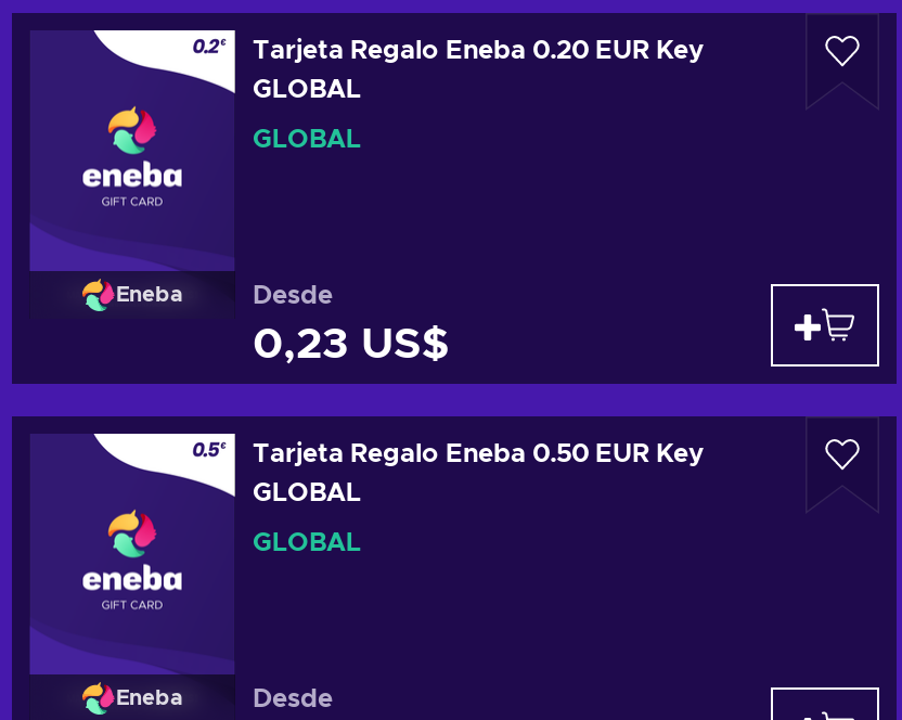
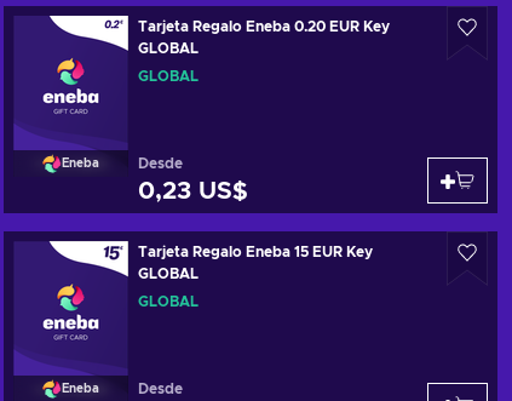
- Tarjeta Regalo Eneba 0.50 EUR Key
+ Tarjeta Regalo Eneba 15 EUR Key
